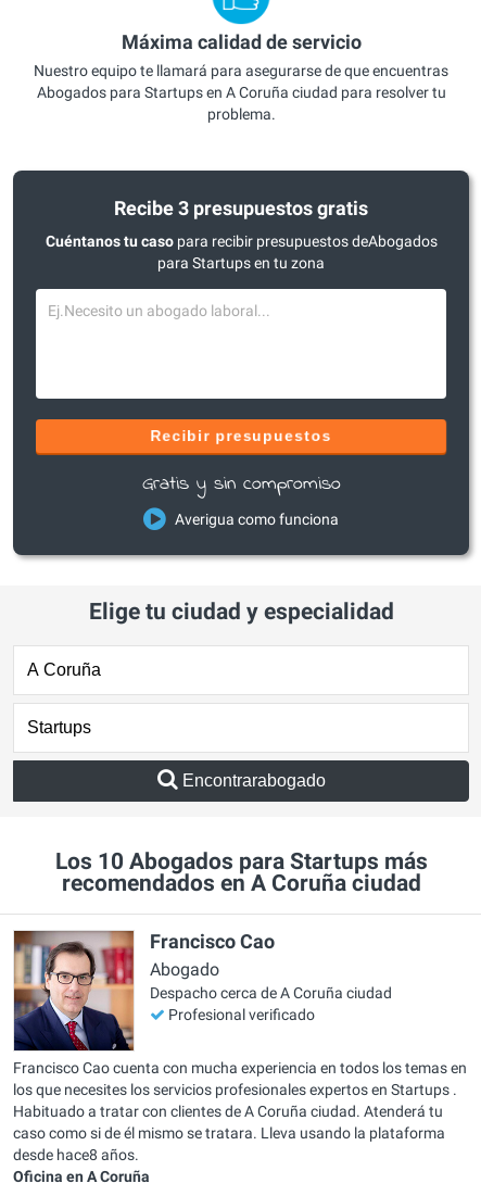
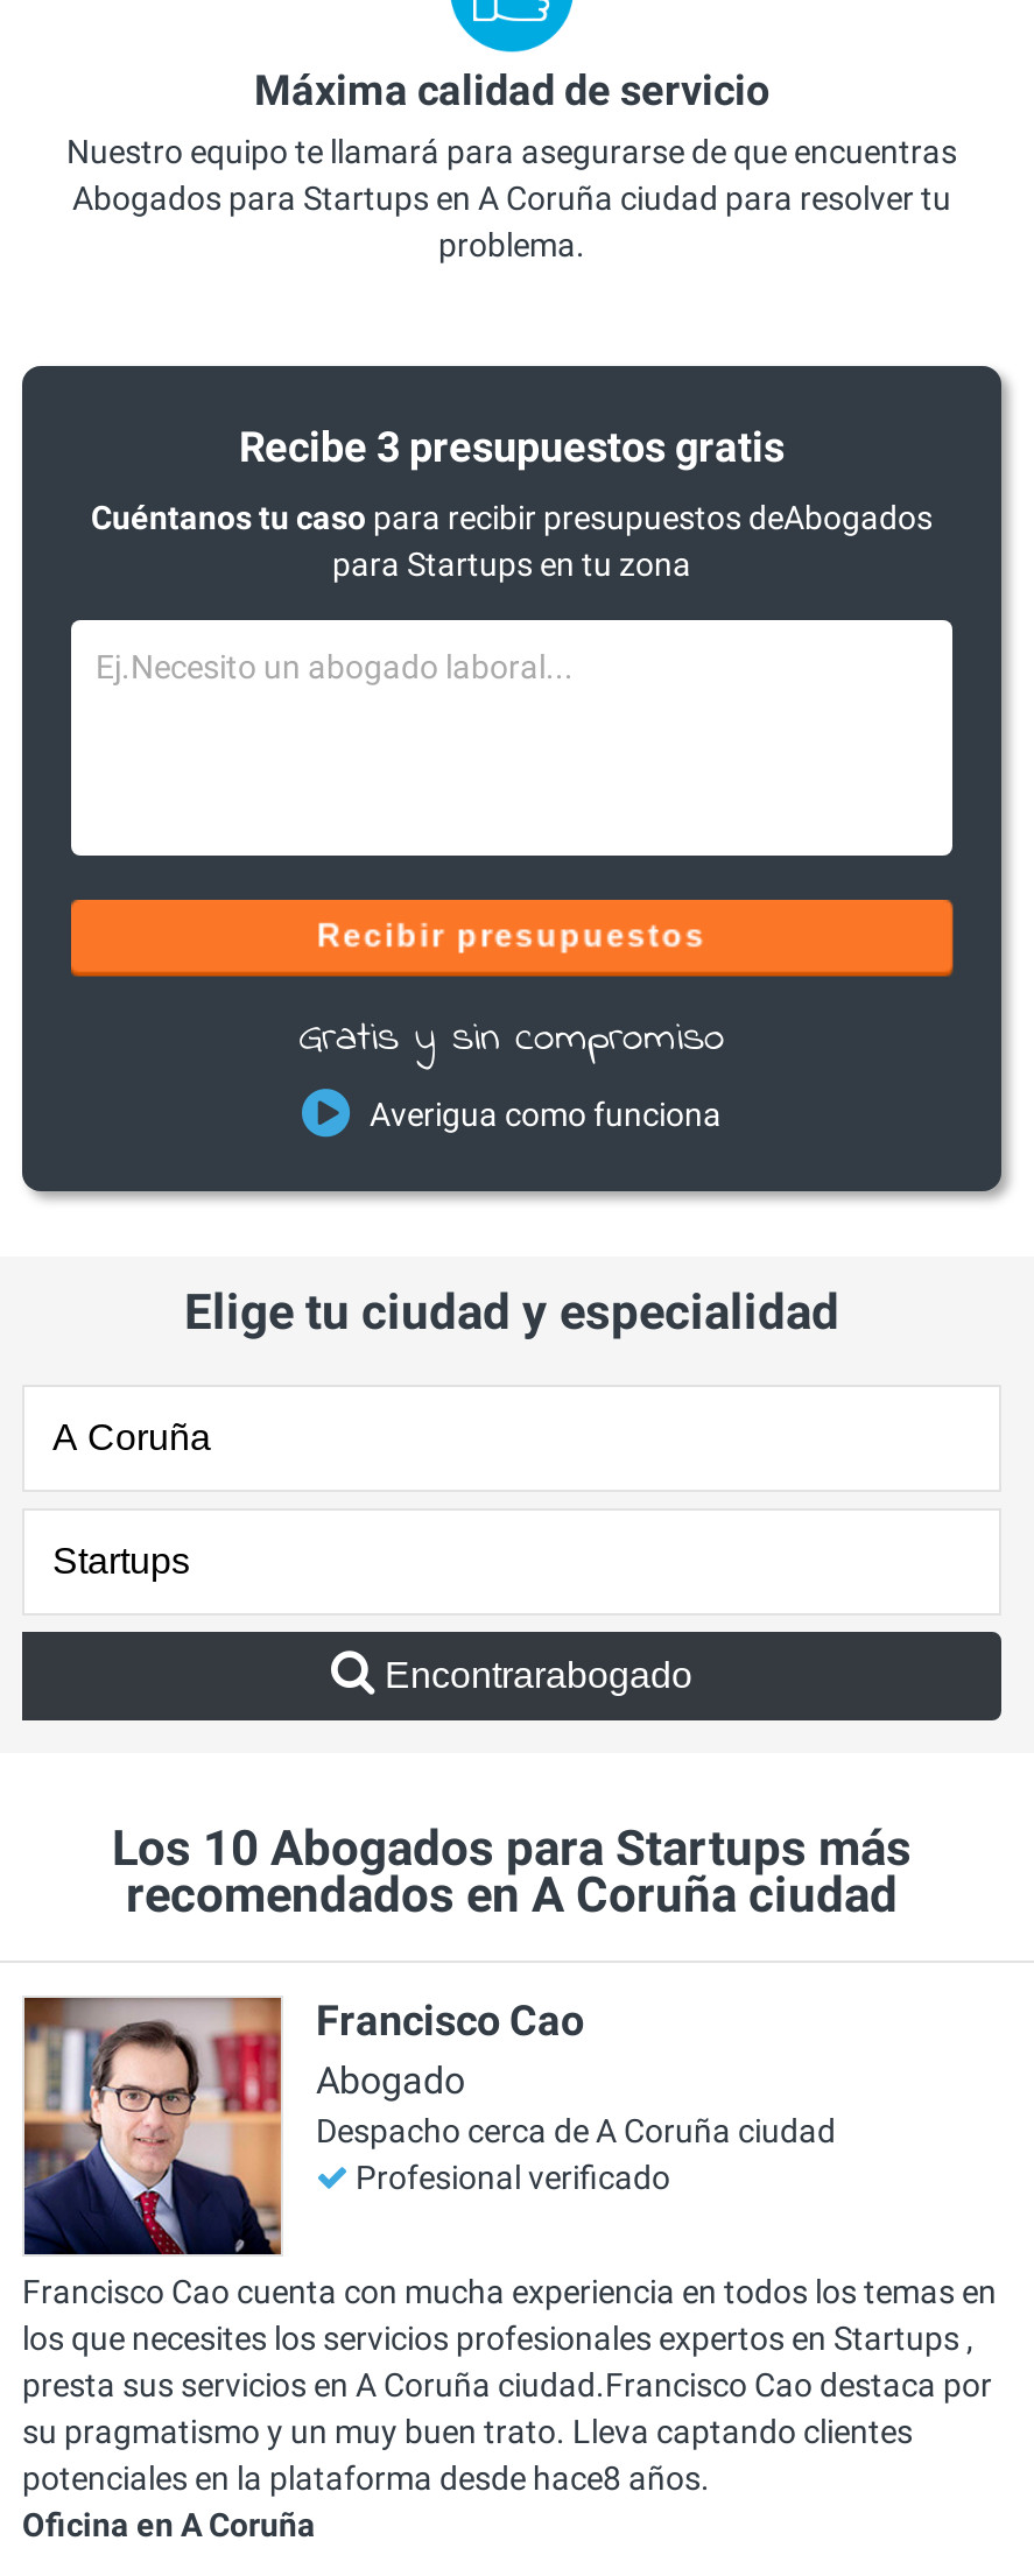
- los que necesites los servicios profesionales expertos en Startups .
- Habituado a tratar con clientes de A Coruña ciudad. Atenderá tu
- caso como si de él mismo se tratara. Lleva usando la plataforma
- desde hace8 años.
+ los que necesites los servicios profesionales expertos en Startups ,
+ presta sus servicios en A Coruña ciudad.Francisco Cao destaca por
+ su pragmatismo y un muy buen trato. Lleva captando clientes
+ potenciales en la plataforma desde hace8 años.
